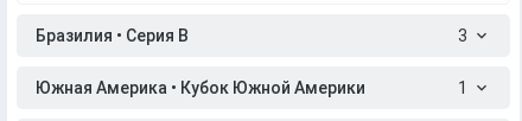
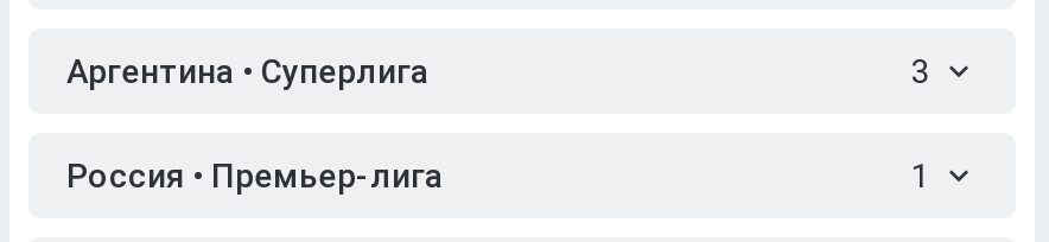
- Бразилия • Серия B
+ Аргентина • Суперлига

- Южная Америка • Кубок Южной Америки
+ Россия • Премьер-лига
